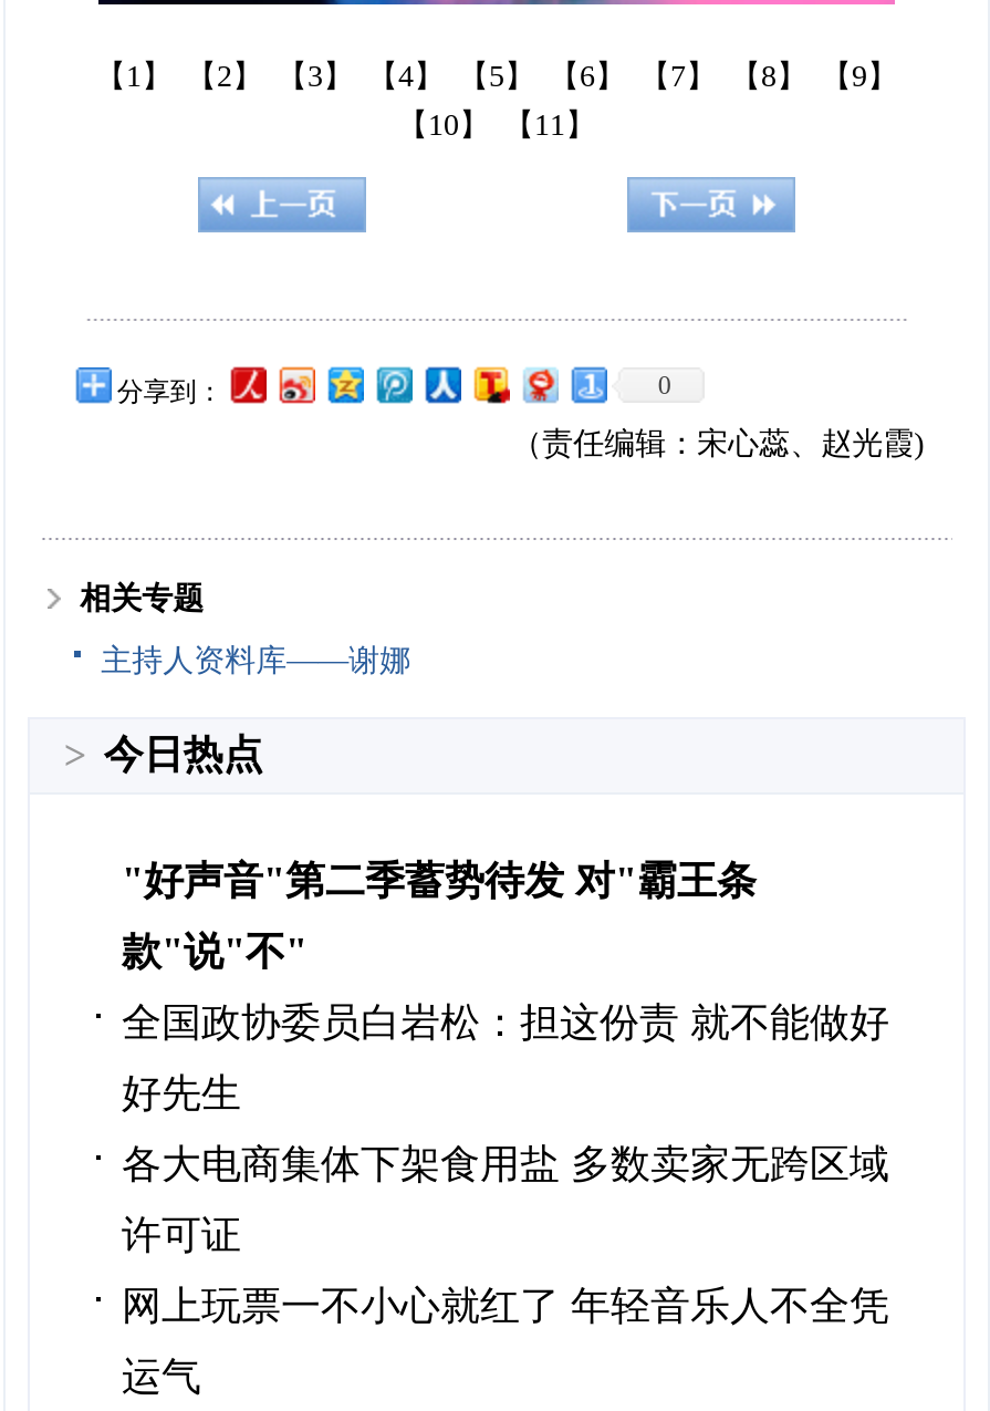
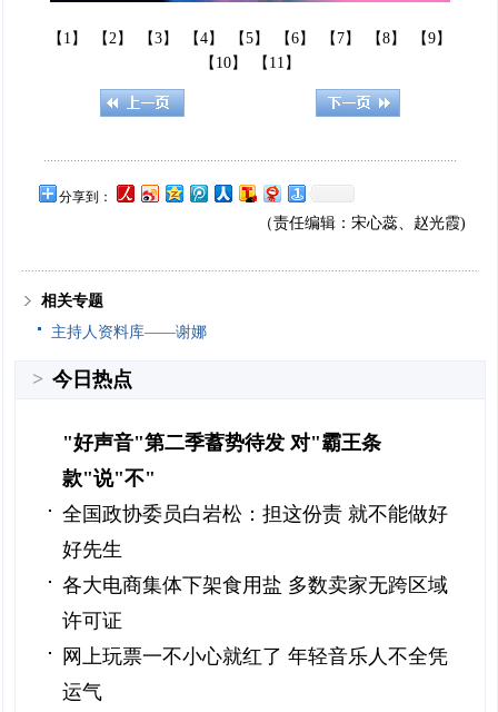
- 0
